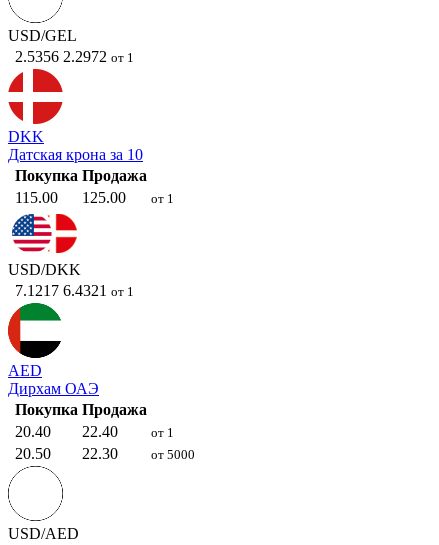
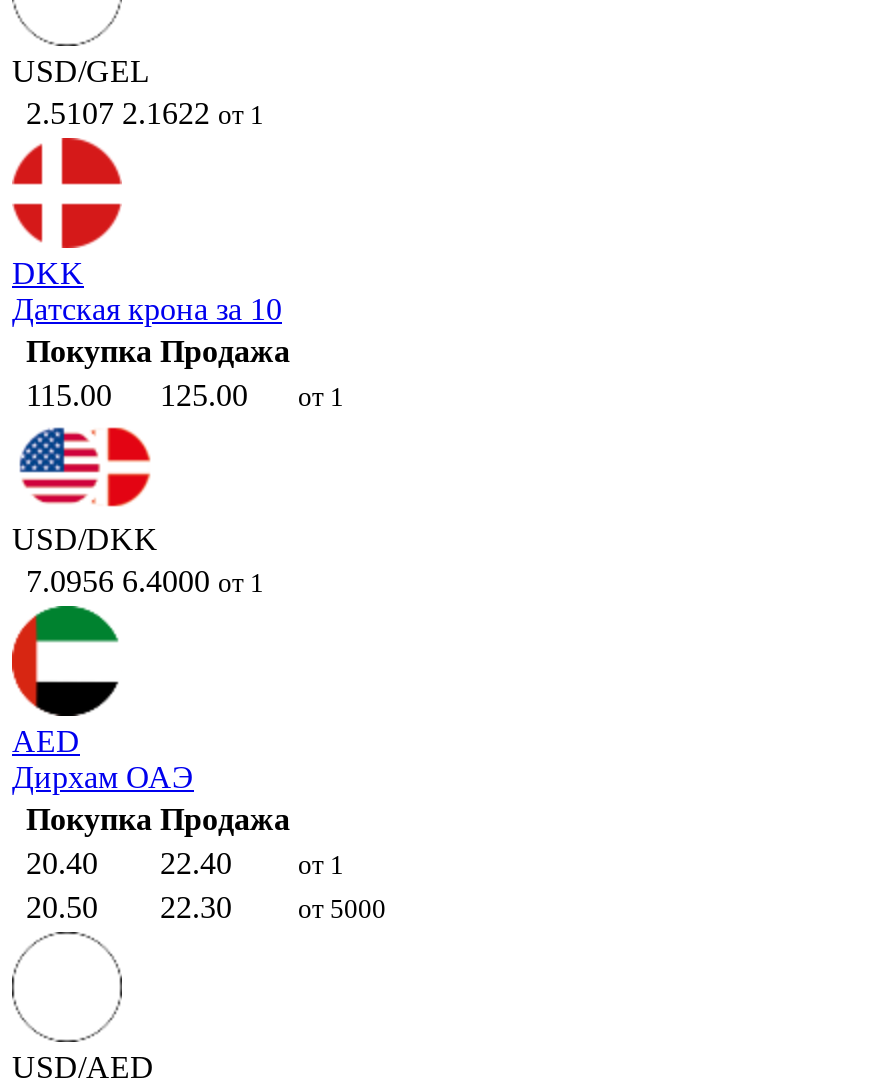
- 2.5356 2.2972 от 1
+ 2.5107 2.1622 от 1

- 7.1217 6.4321 от 1
+ 7.0956 6.4000 от 1
